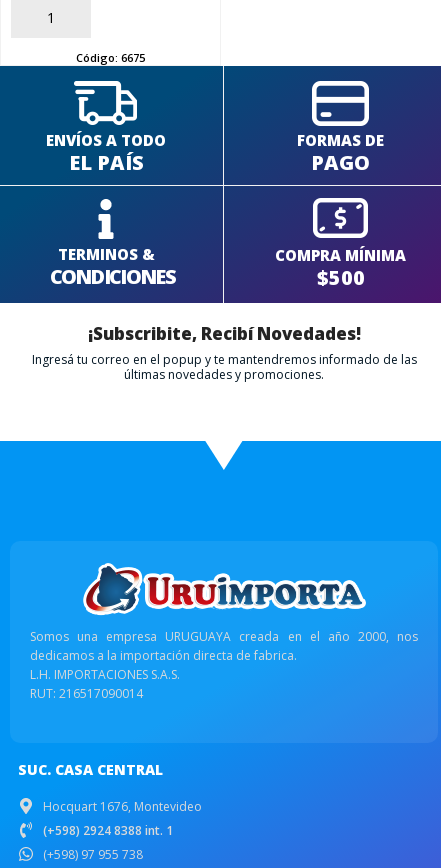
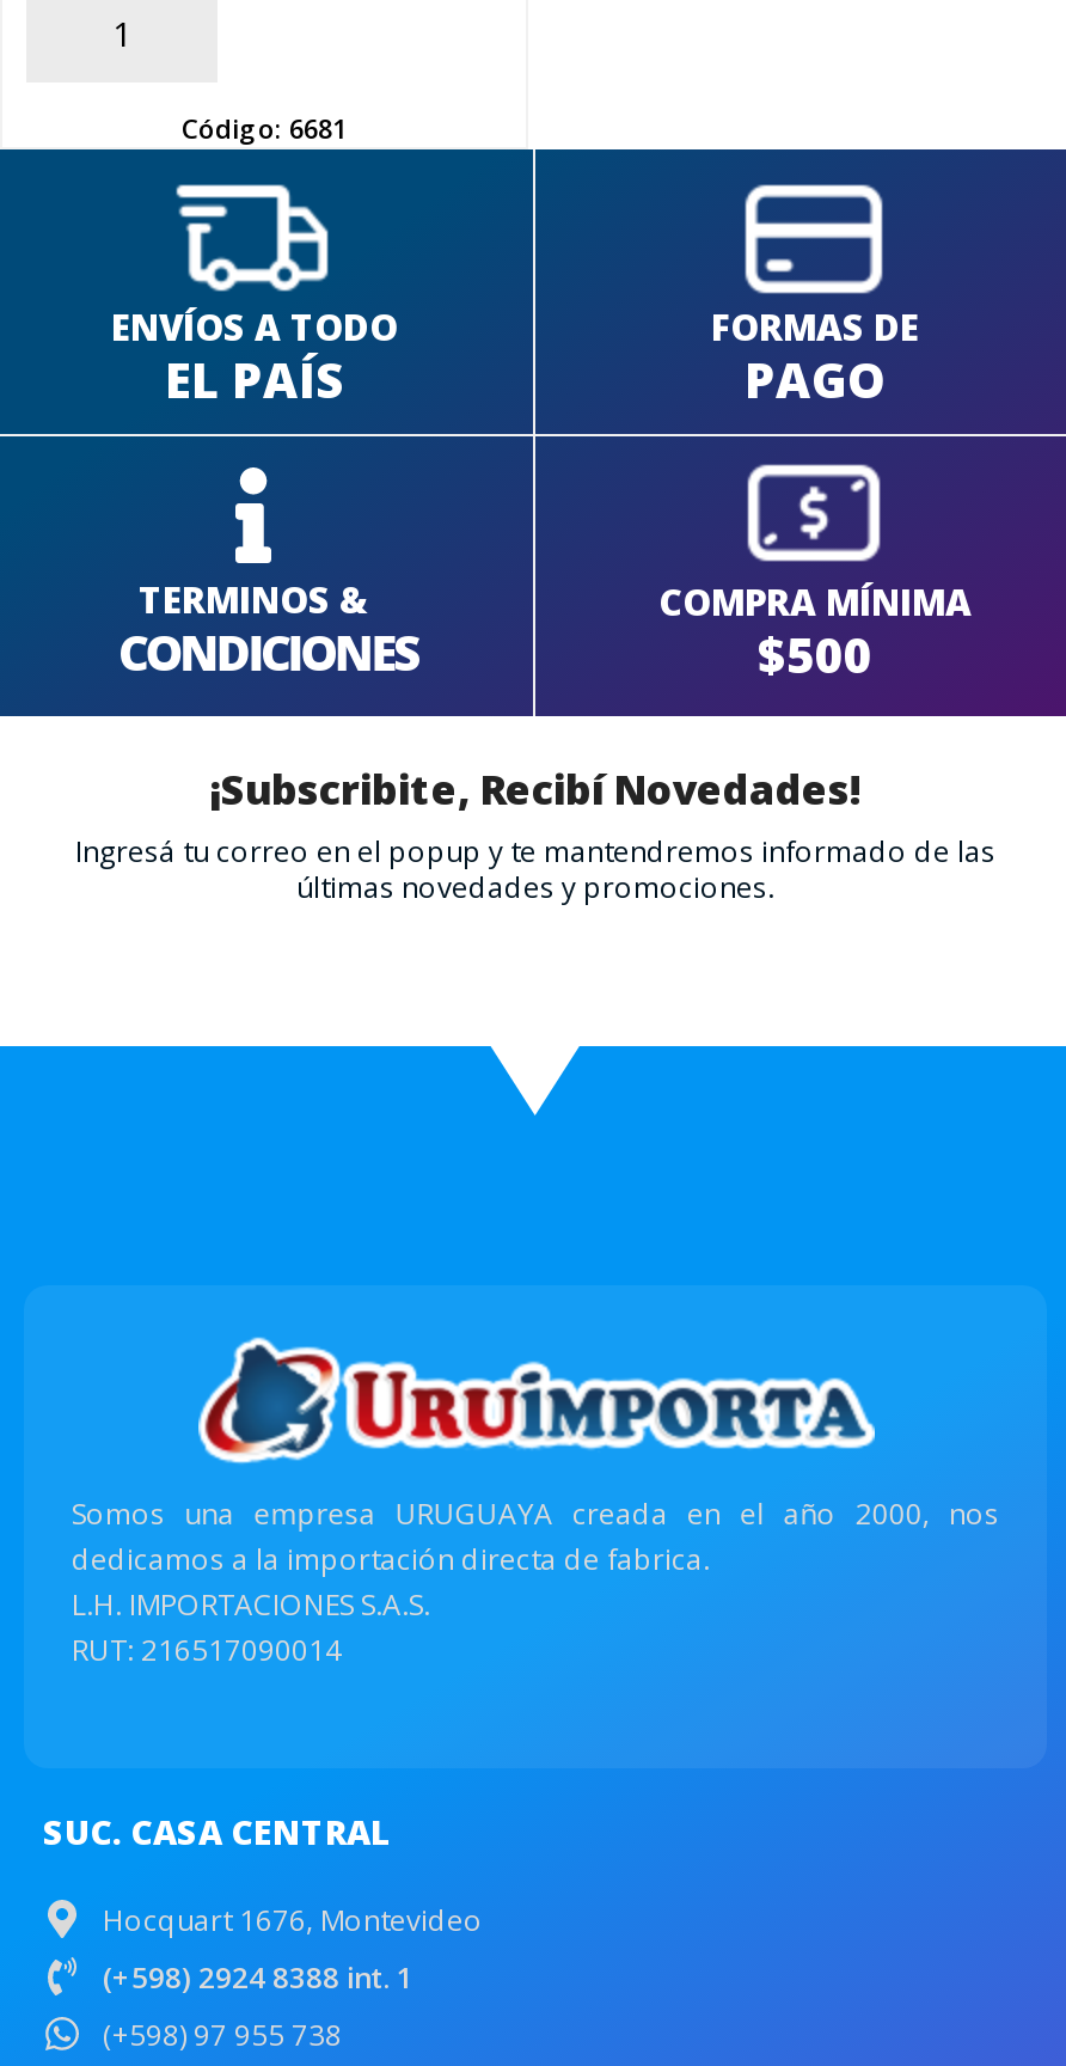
- Código: 6675
+ Código: 6681
